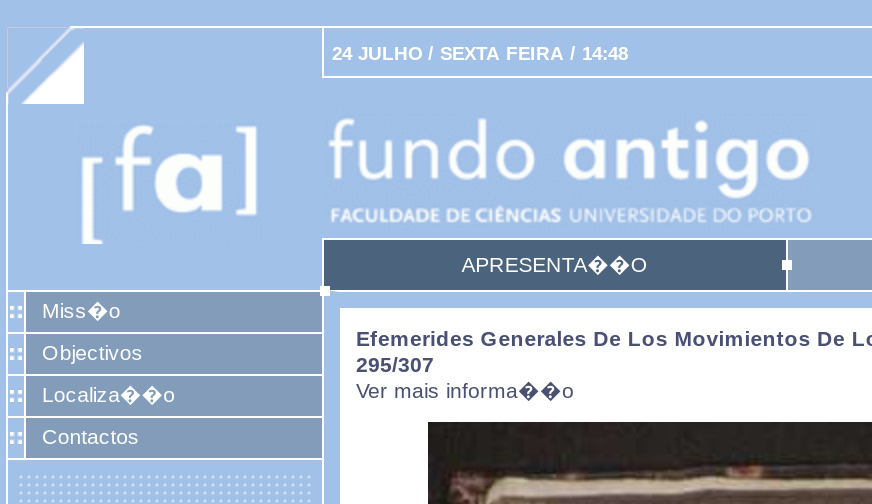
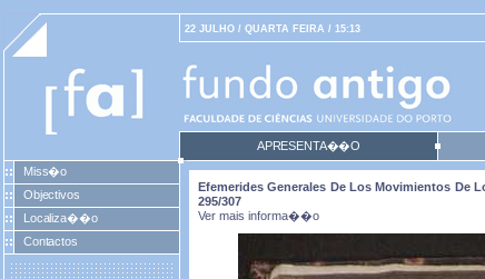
- 24 JULHO / SEXTA FEIRA / 14:48
+ 22 JULHO / QUARTA FEIRA / 15:13
